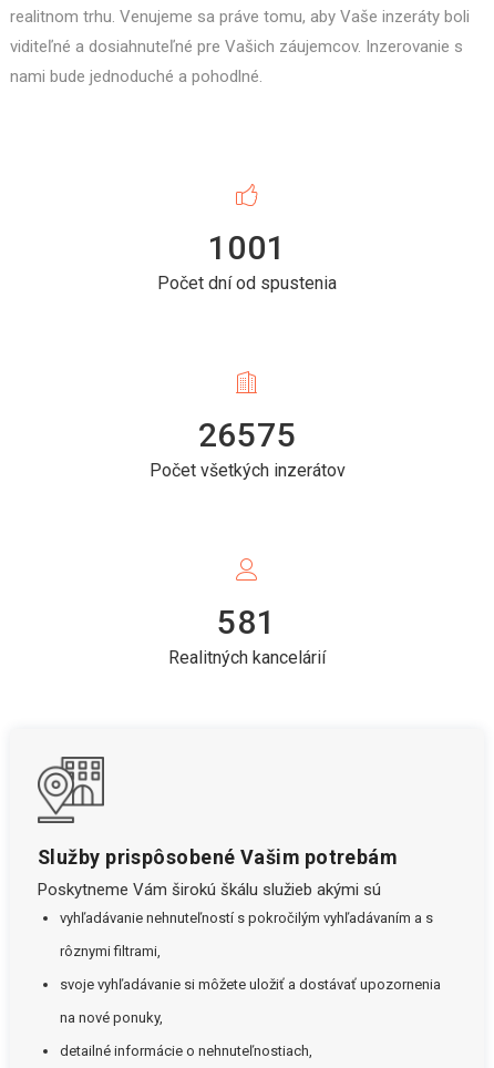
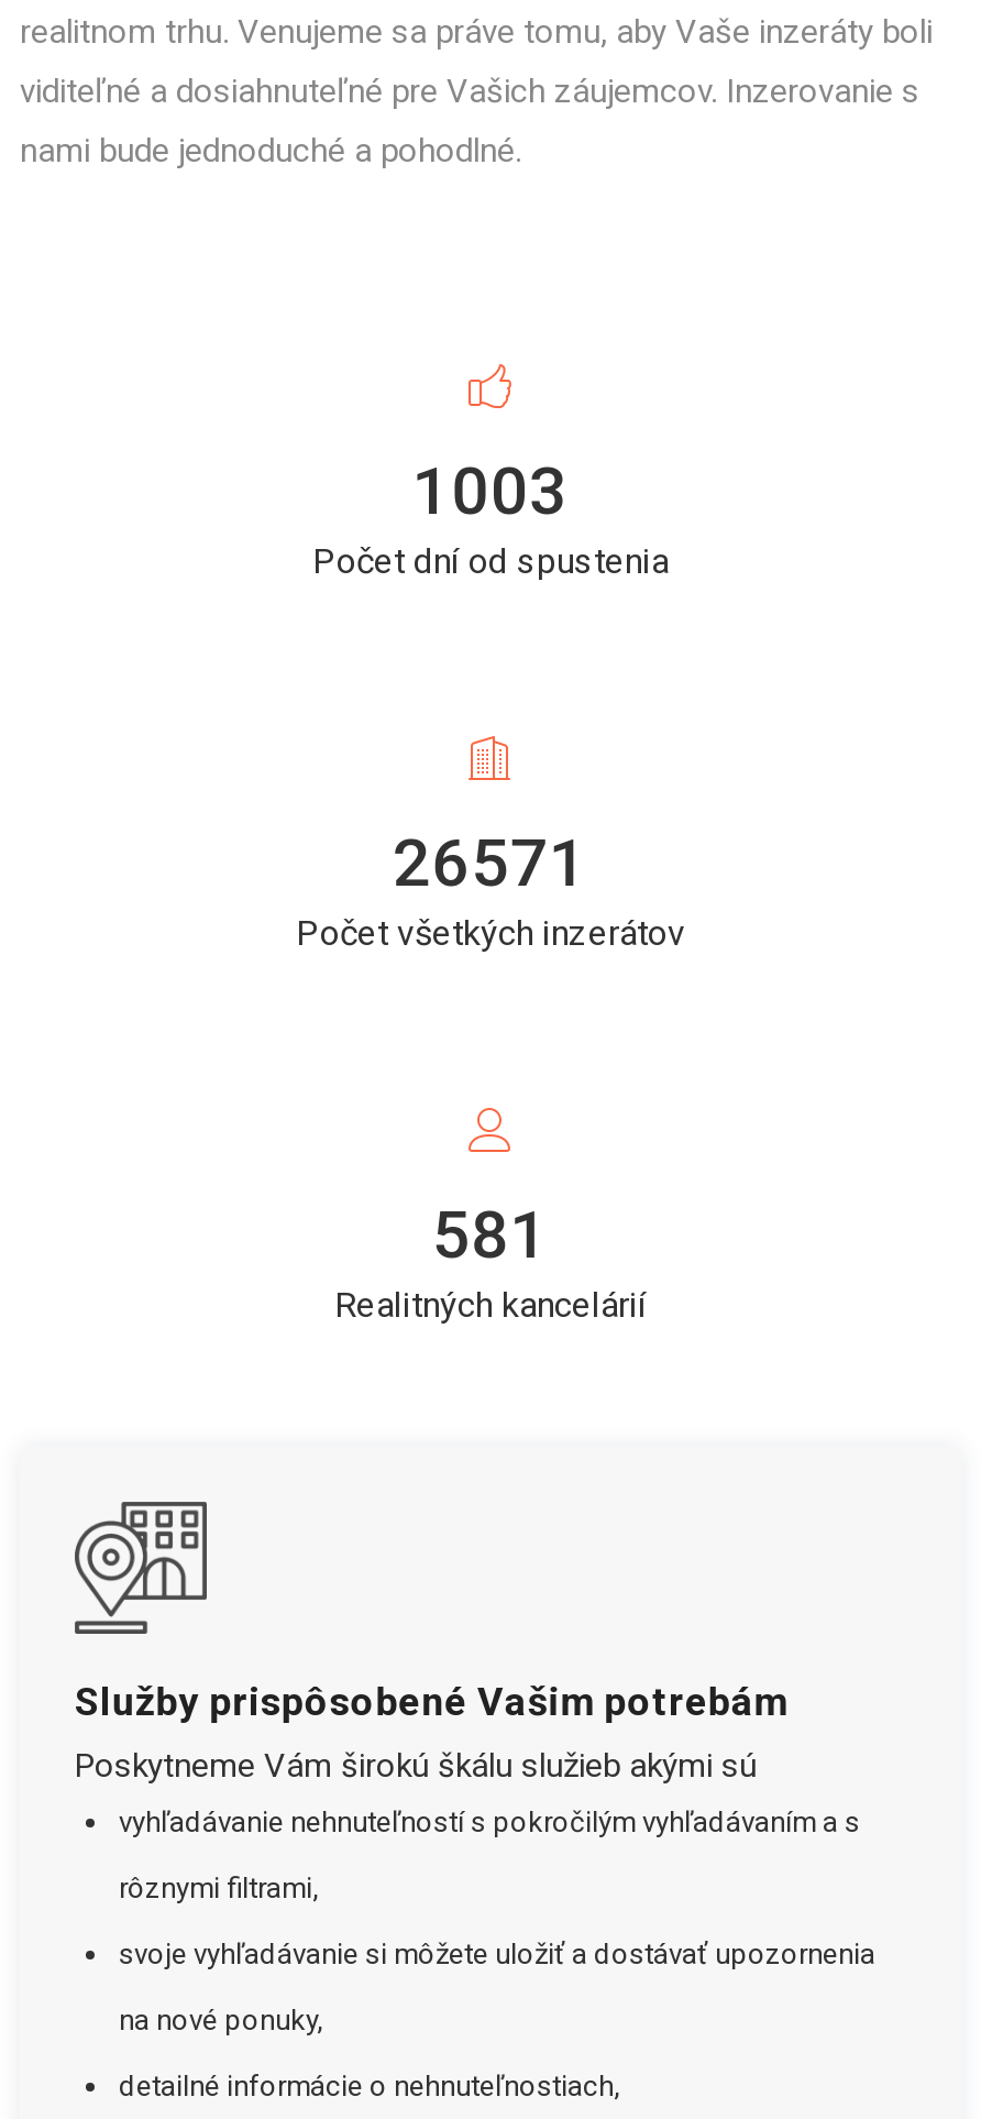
- 1001
+ 1003

- 26575
+ 26571
